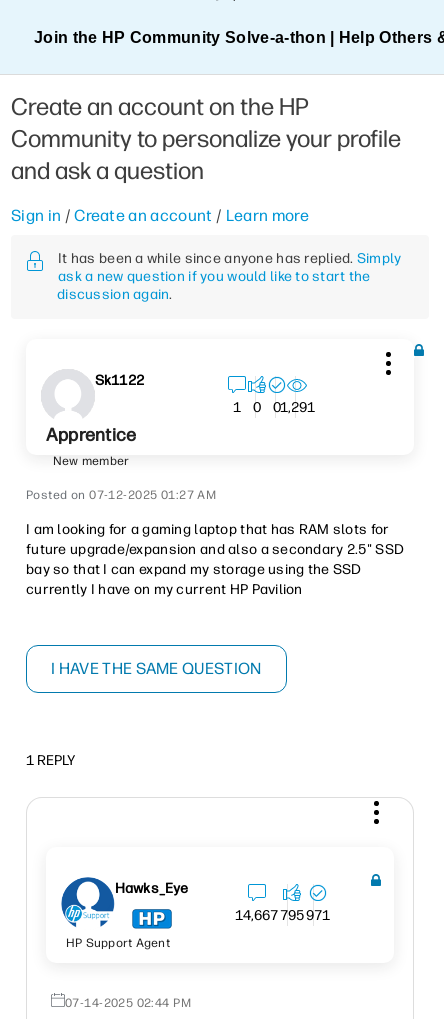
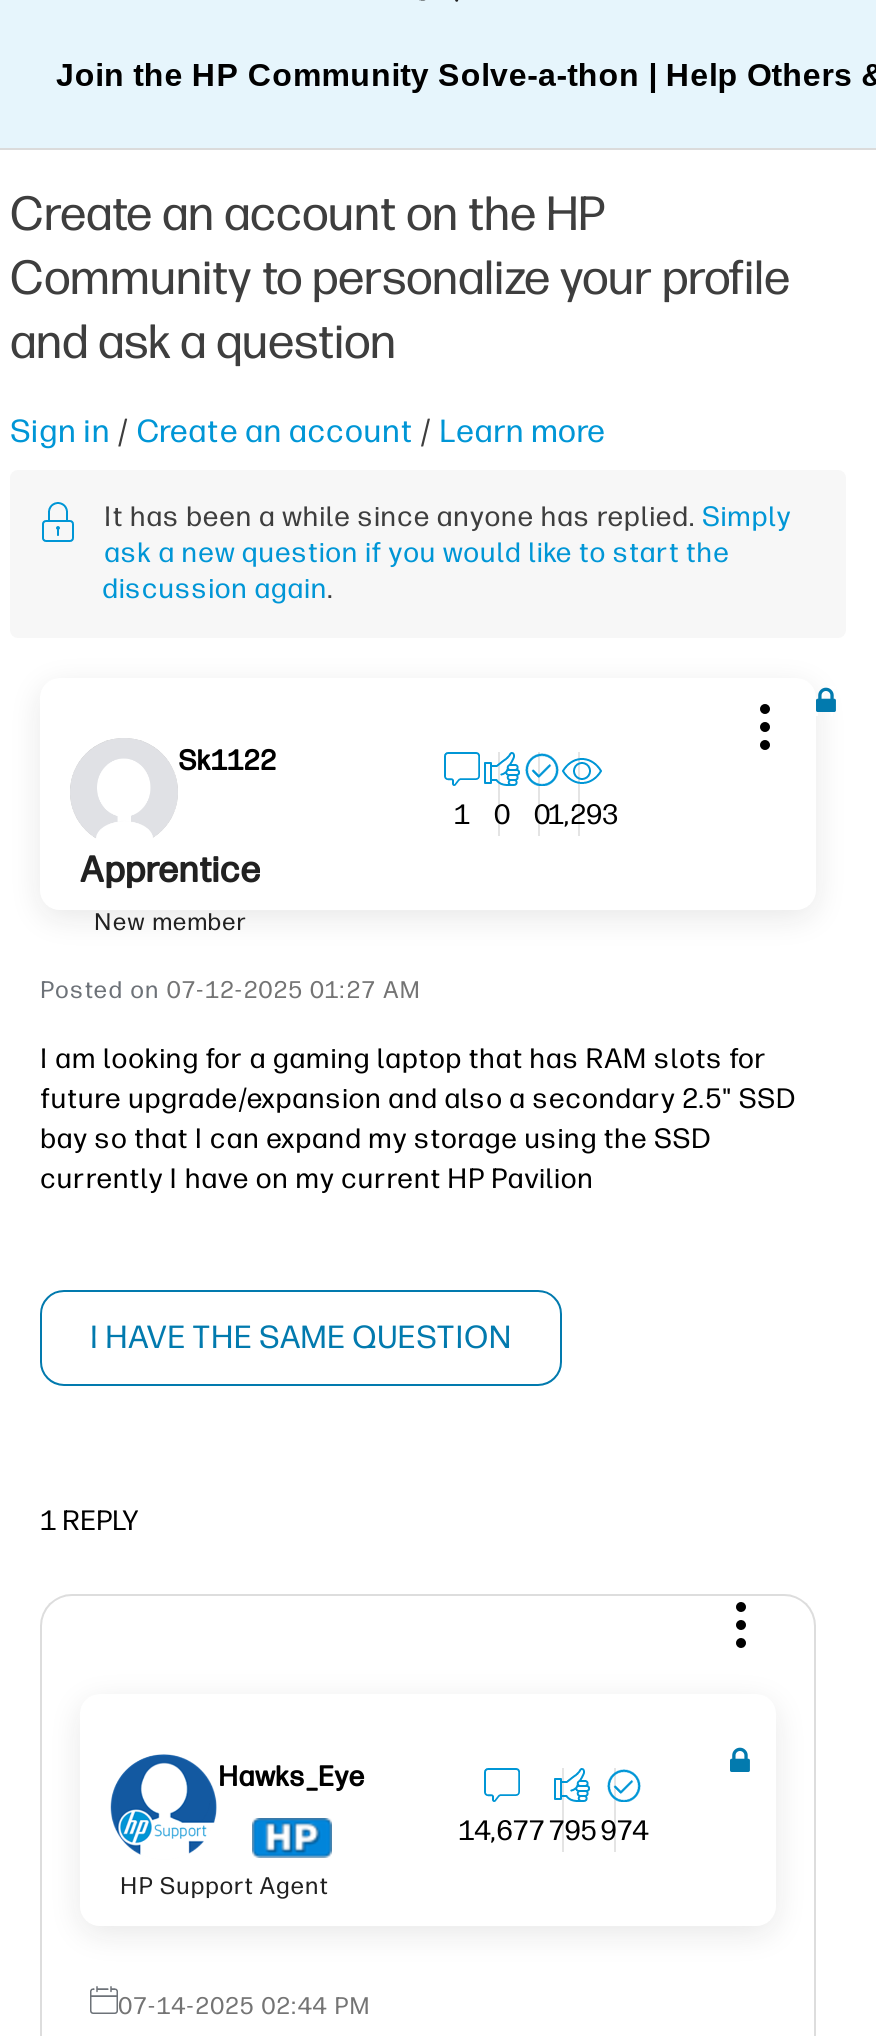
- 1 0 01,291
+ 1 0 01,293

- 14,667 795 971
+ 14,677 795 974
